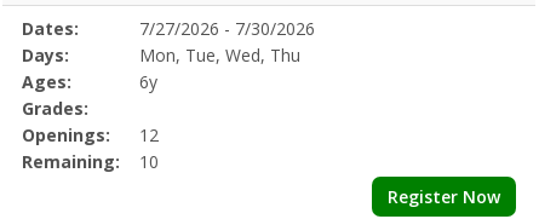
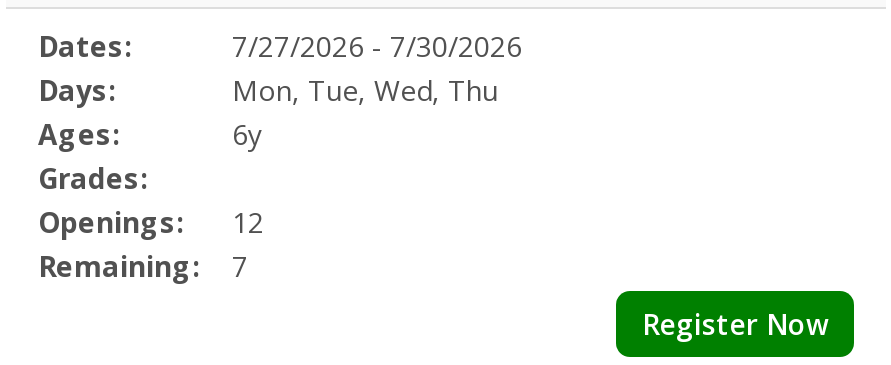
- Remaining: 10
+ Remaining: 7
